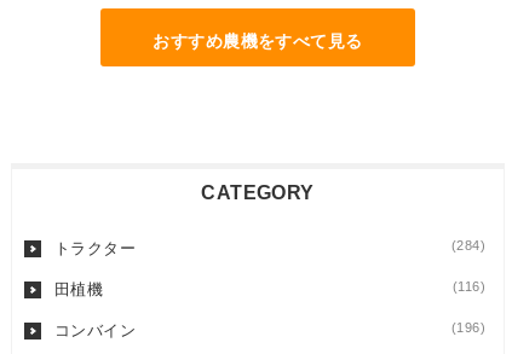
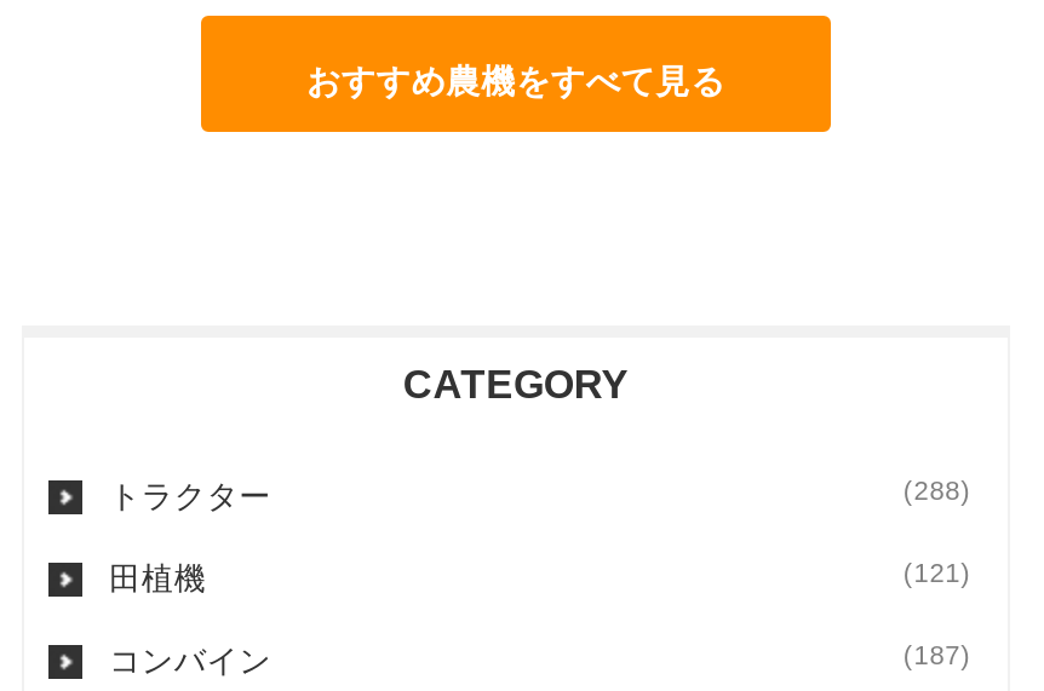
- (284)
+ (288)

- (116)
+ (121)

- (196)
+ (187)
